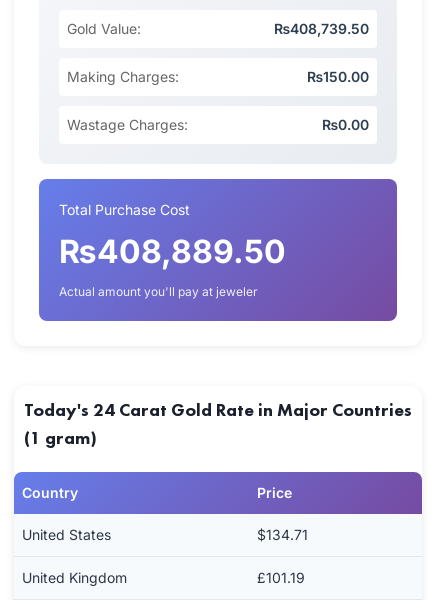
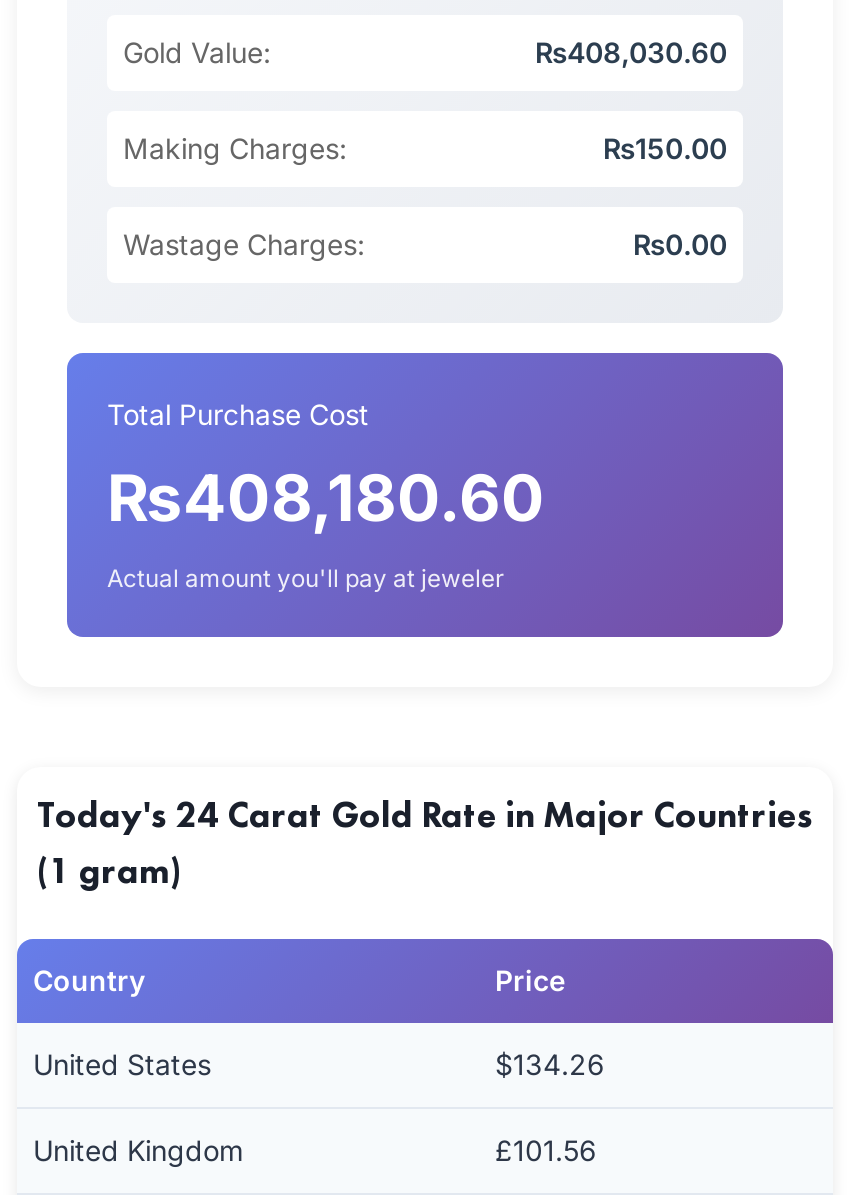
- ₨408,739.50
+ ₨408,030.60

- ₨408,889.50
+ ₨408,180.60

- $134.71
+ $134.26

- £101.19
+ £101.56
